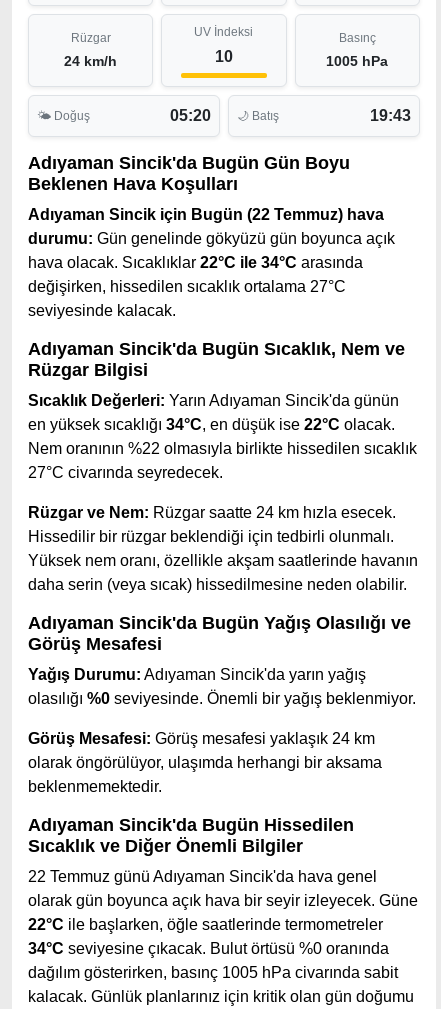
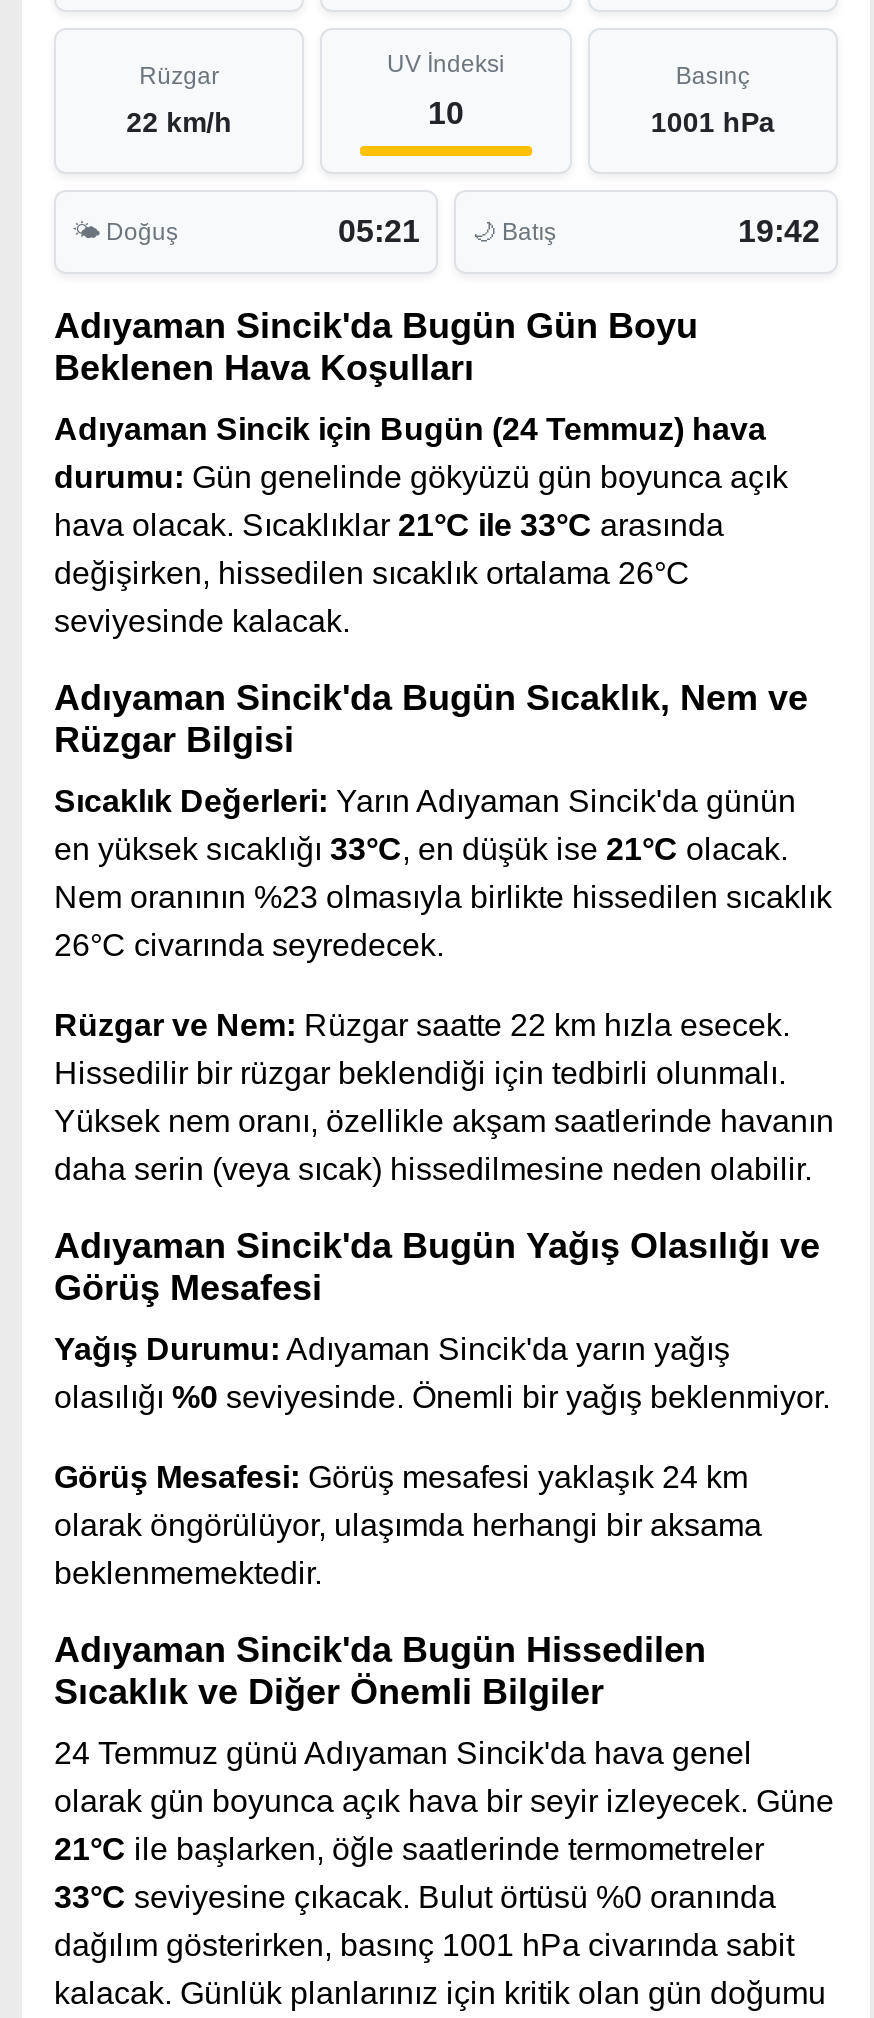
- 24 km/h
+ 22 km/h

- 1005 hPa
+ 1001 hPa

- 05:20
+ 05:21

- 19:43
+ 19:42

- Adıyaman Sincik için Bugün (22 Temmuz) hava
+ Adıyaman Sincik için Bugün (24 Temmuz) hava

- hava olacak. Sıcaklıklar 22°C ile 34°C arasında
+ hava olacak. Sıcaklıklar 21°C ile 33°C arasında

- değişirken, hissedilen sıcaklık ortalama 27°C
+ değişirken, hissedilen sıcaklık ortalama 26°C

- en yüksek sıcaklığı 34°C, en düşük ise 22°C olacak.
+ en yüksek sıcaklığı 33°C, en düşük ise 21°C olacak.

- Nem oranının %22 olmasıyla birlikte hissedilen sıcaklık
+ Nem oranının %23 olmasıyla birlikte hissedilen sıcaklık

- 27°C civarında seyredecek.
+ 26°C civarında seyredecek.

- Rüzgar ve Nem: Rüzgar saatte 24 km hızla esecek.
+ Rüzgar ve Nem: Rüzgar saatte 22 km hızla esecek.

- 22 Temmuz günü Adıyaman Sincik'da hava genel
+ 24 Temmuz günü Adıyaman Sincik'da hava genel

- 22°C ile başlarken, öğle saatlerinde termometreler
+ 21°C ile başlarken, öğle saatlerinde termometreler

- 34°C seviyesine çıkacak. Bulut örtüsü %0 oranında
+ 33°C seviyesine çıkacak. Bulut örtüsü %0 oranında

- dağılım gösterirken, basınç 1005 hPa civarında sabit
+ dağılım gösterirken, basınç 1001 hPa civarında sabit
